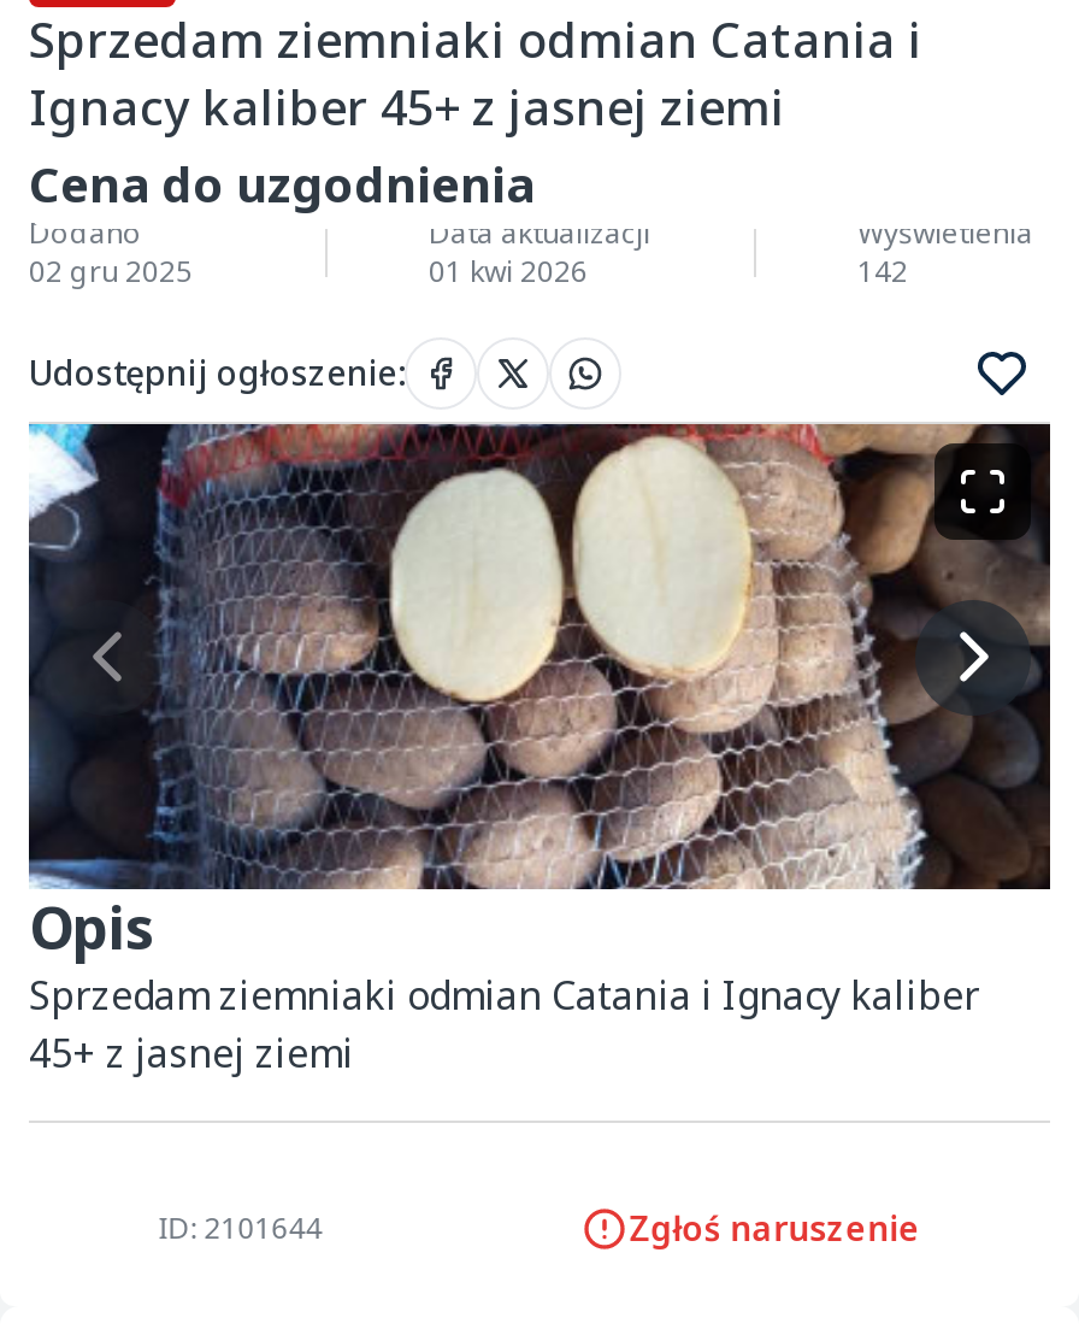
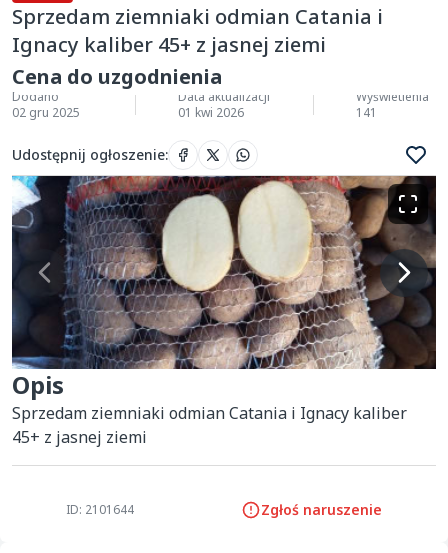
- 142
+ 141
